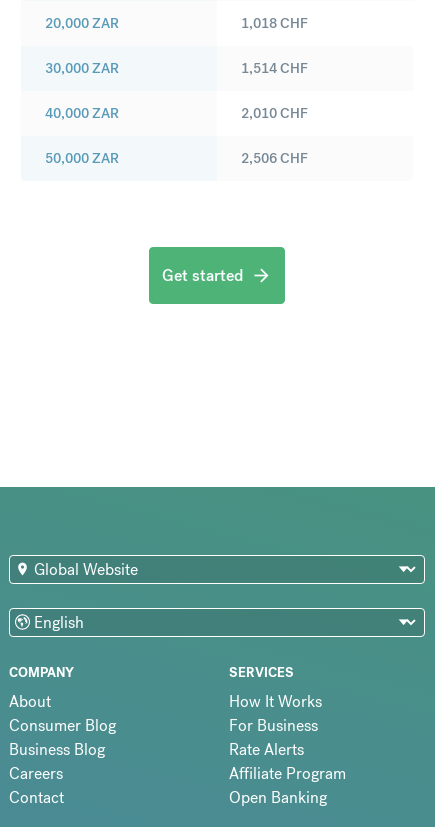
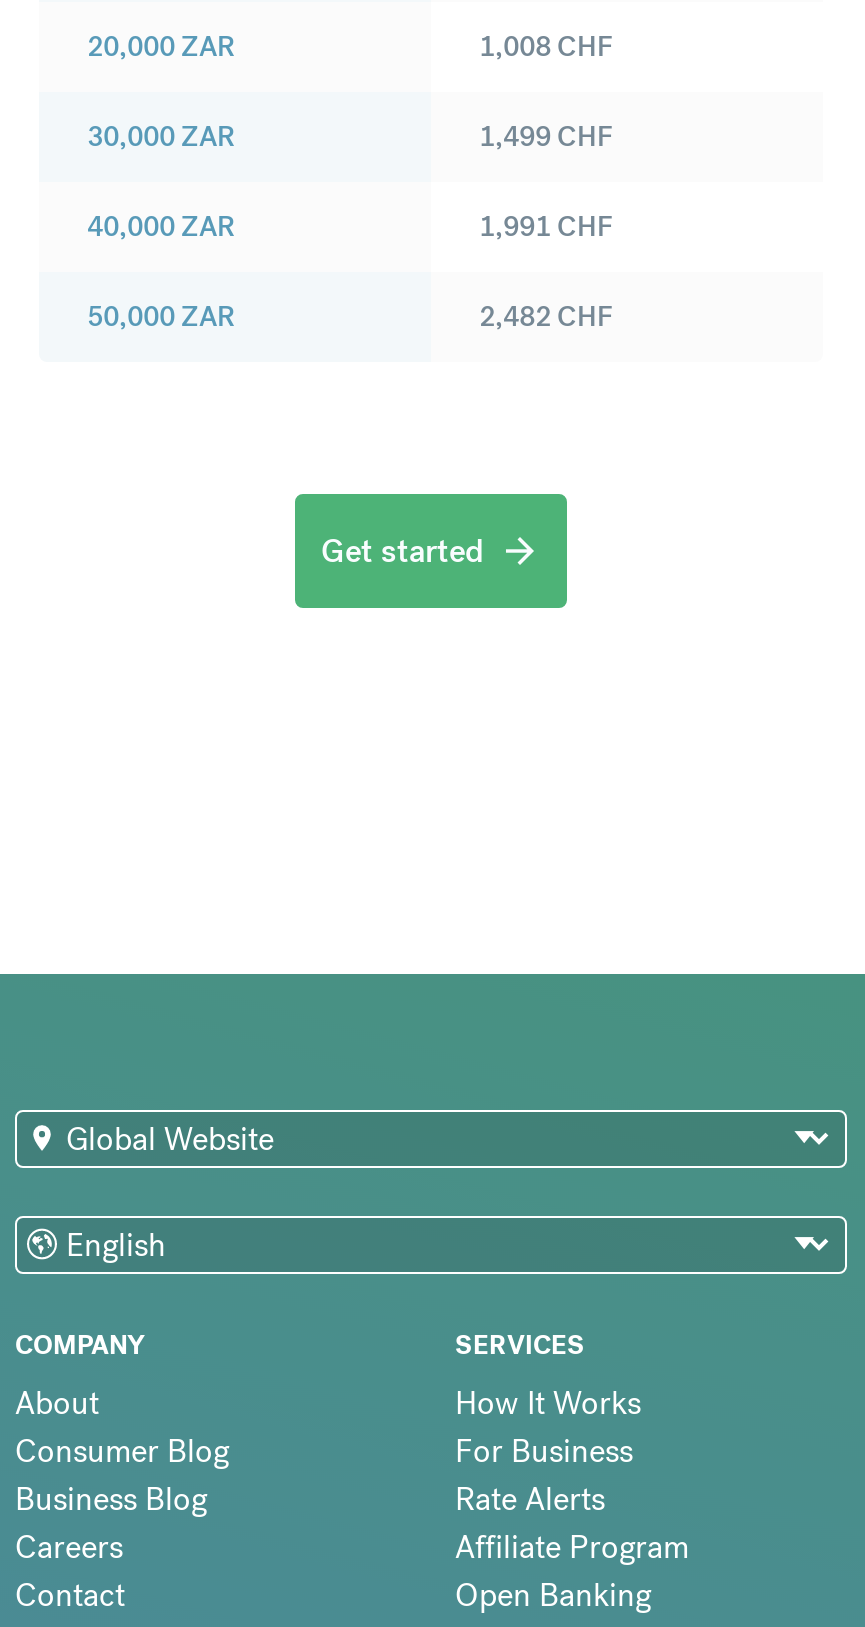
- 1,018 CHF
+ 1,008 CHF

- 1,514 CHF
+ 1,499 CHF

- 2,010 CHF
+ 1,991 CHF

- 2,506 CHF
+ 2,482 CHF
